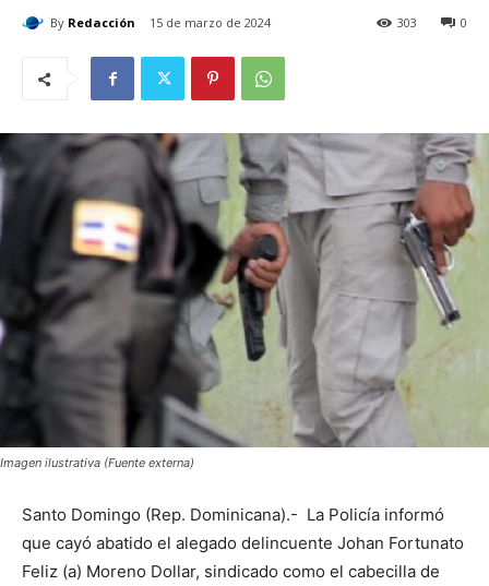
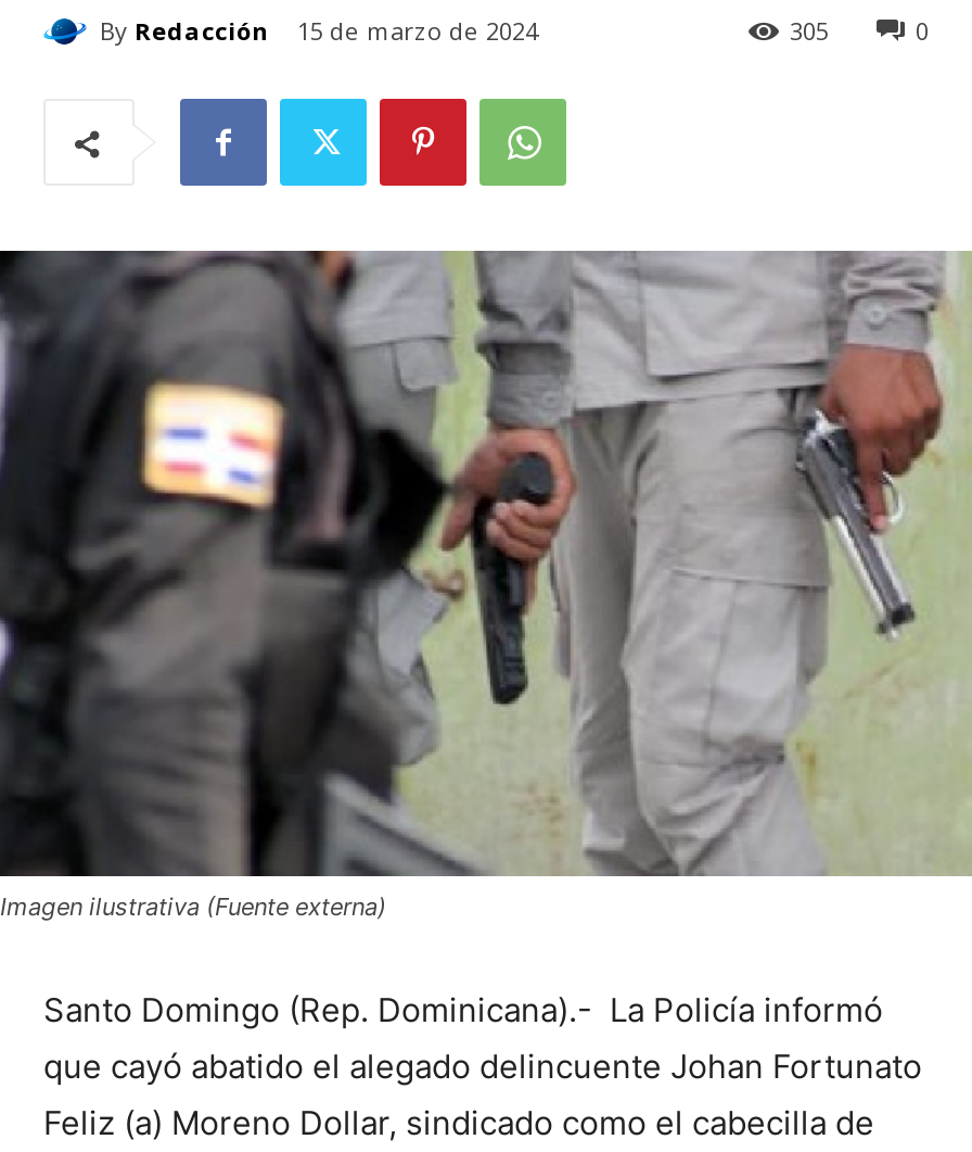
- 303
+ 305
